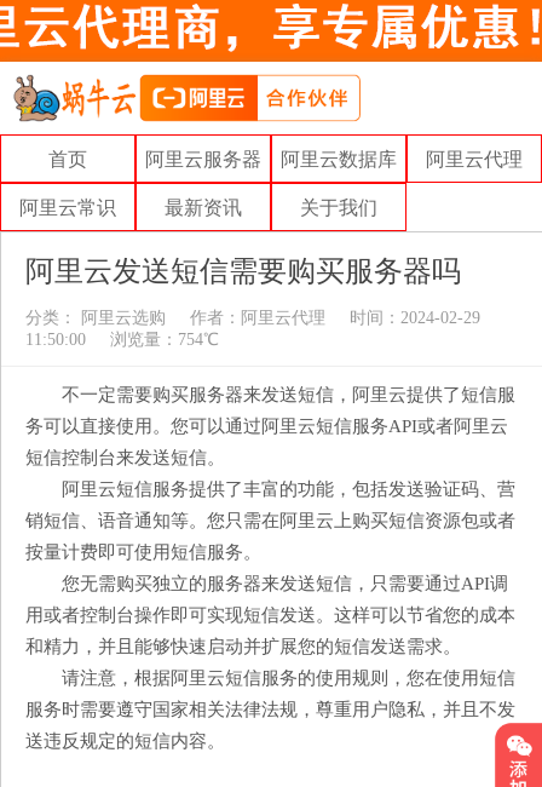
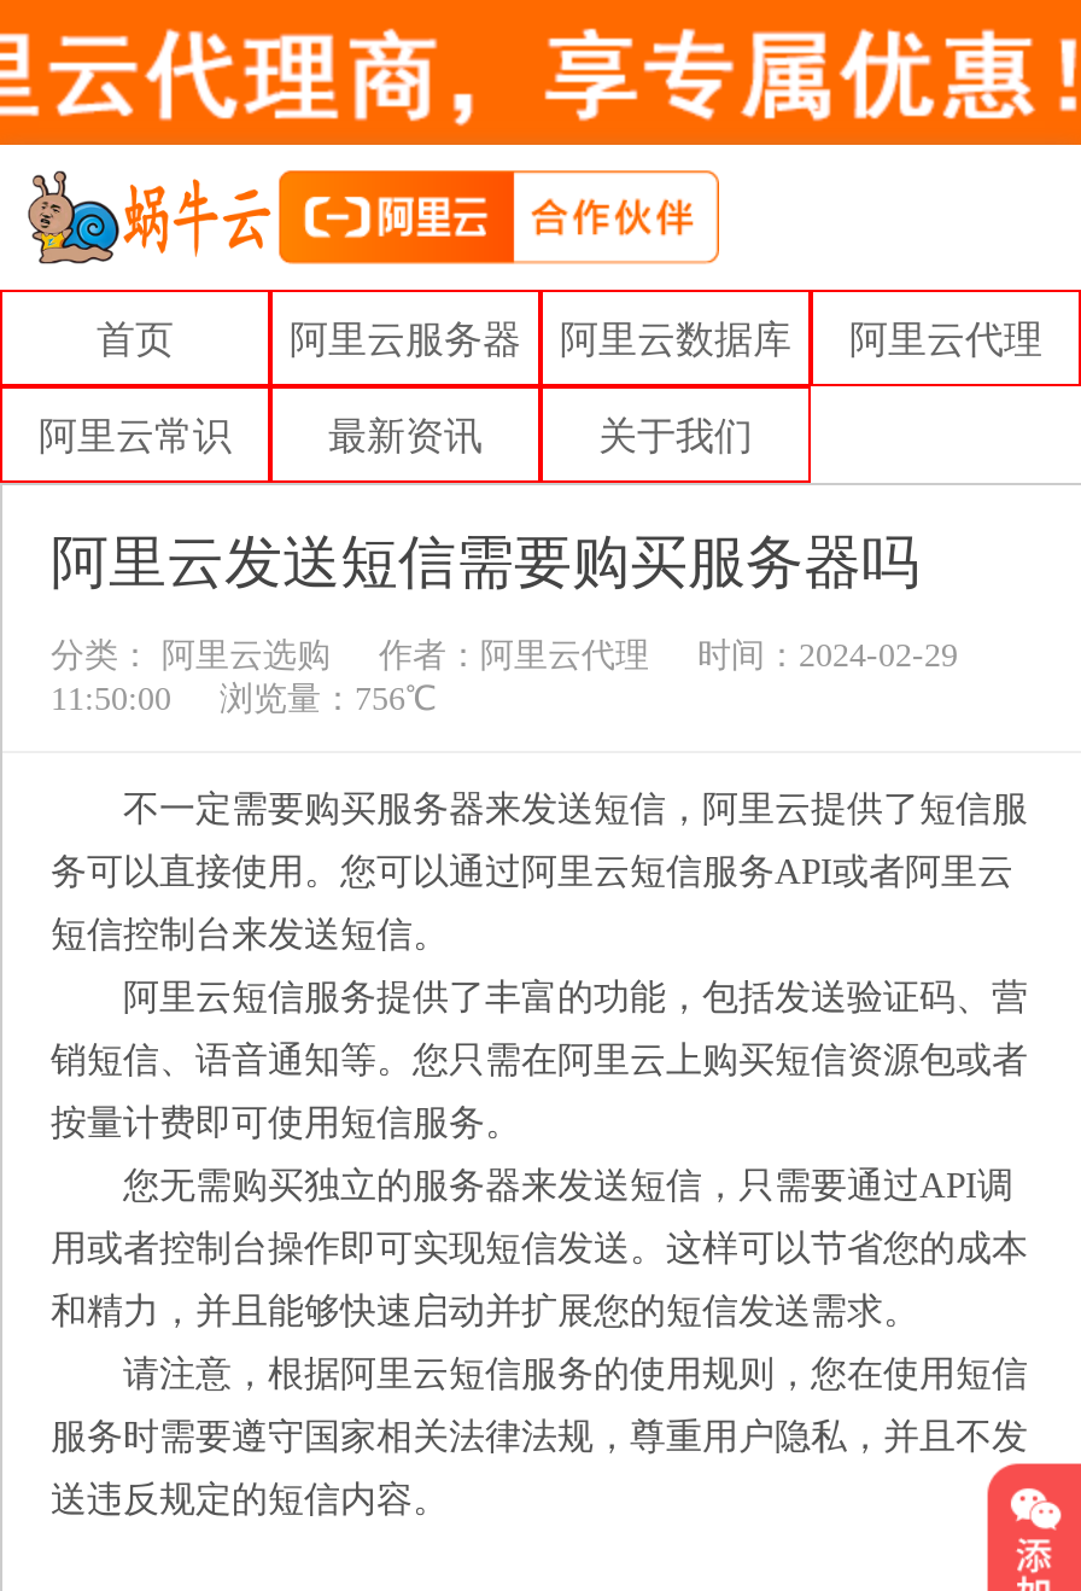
- 11:50:00 浏览量：754℃
+ 11:50:00 浏览量：756℃
